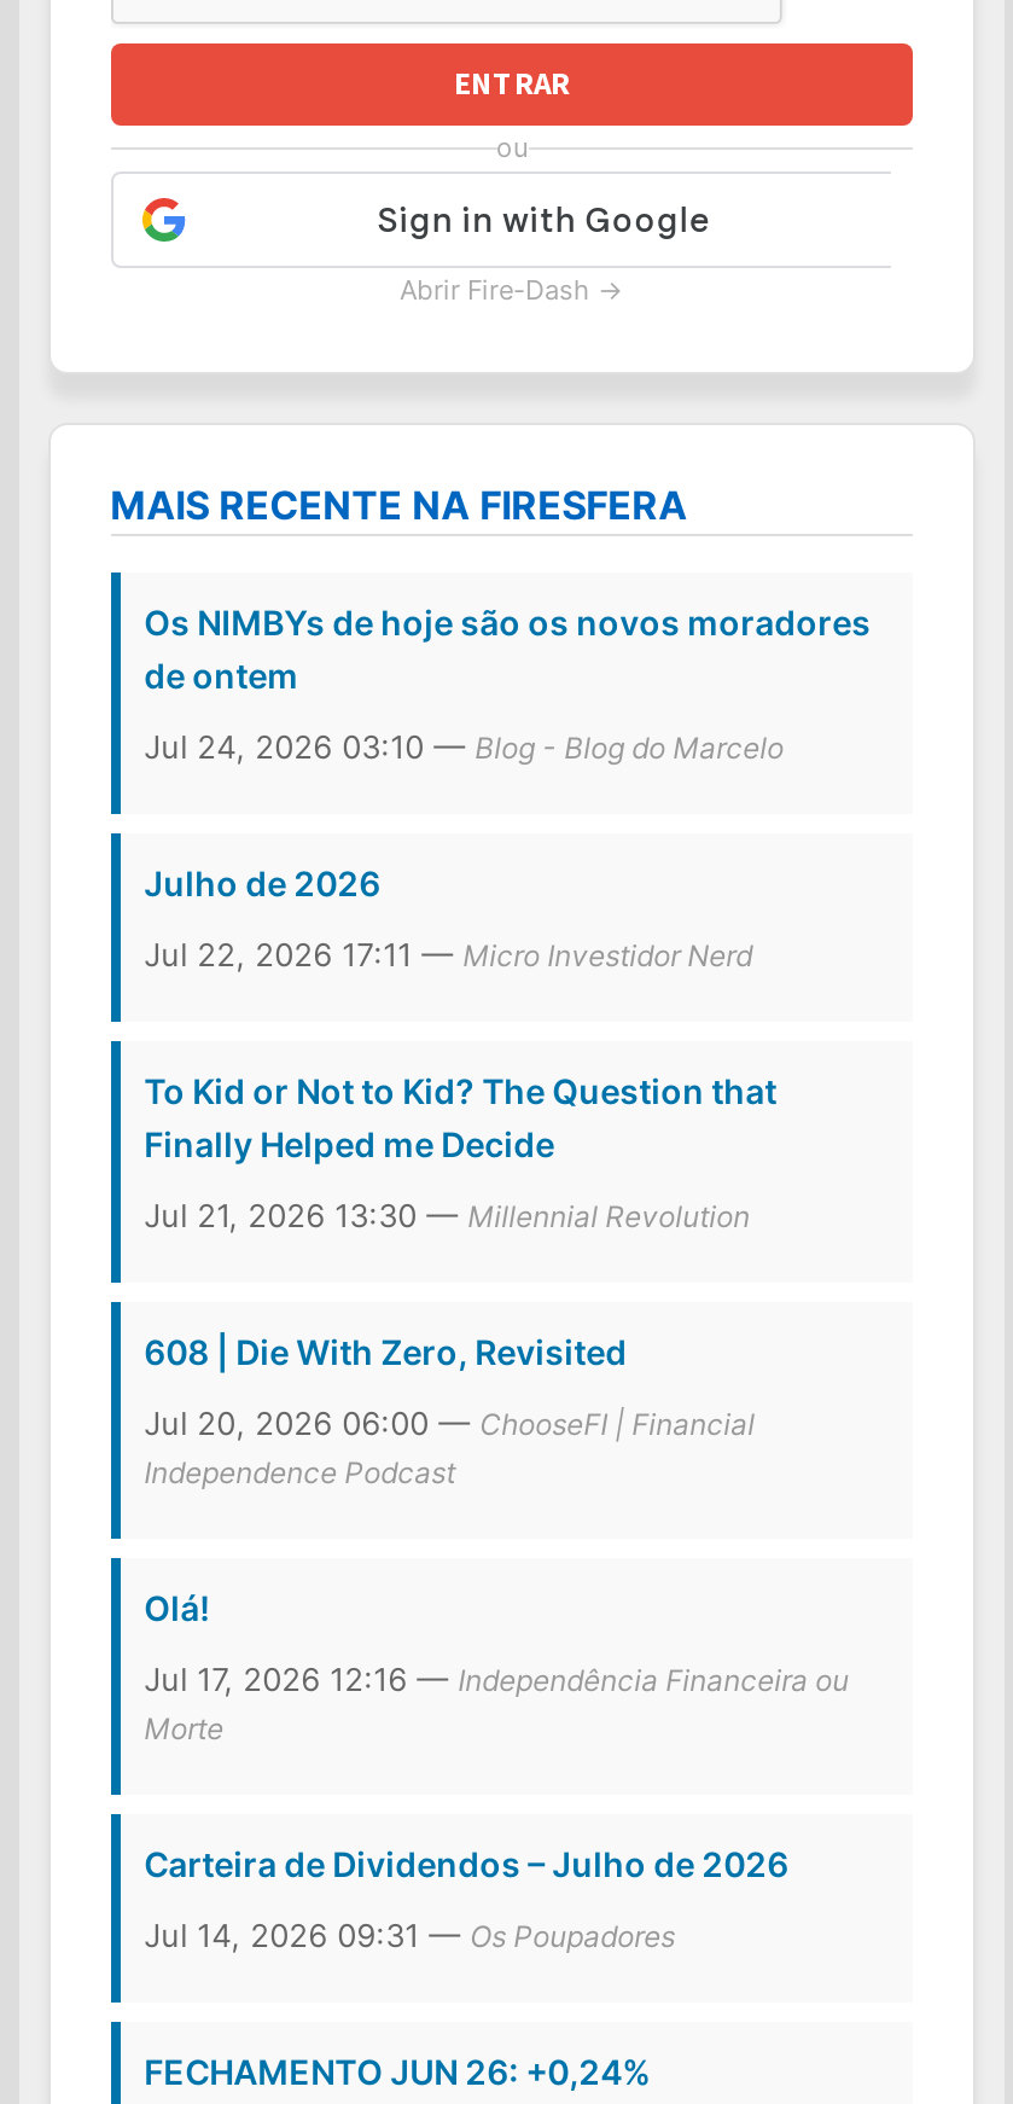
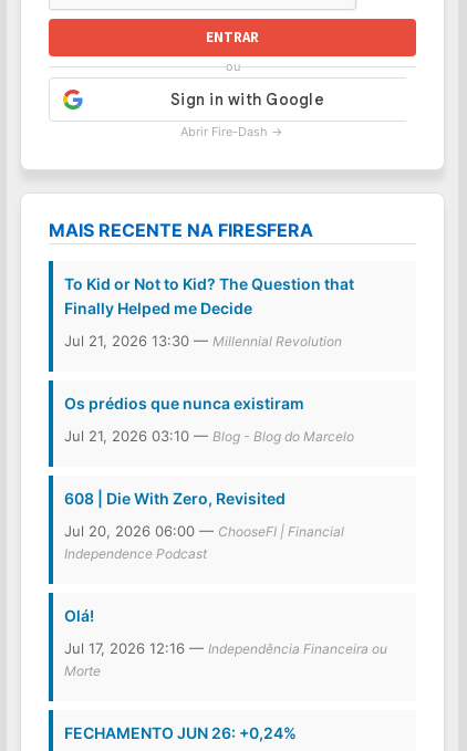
- Os NIMBYs de hoje são os novos moradores
- de ontem
- Jul 24, 2026 03:10 — Blog - Blog do Marcelo
- Julho de 2026
- Jul 22, 2026 17:11 — Micro Investidor Nerd

+ Os prédios que nunca existiram
+ Jul 21, 2026 03:10 — Blog - Blog do Marcelo

- Carteira de Dividendos – Julho de 2026
- Jul 14, 2026 09:31 — Os Poupadores
